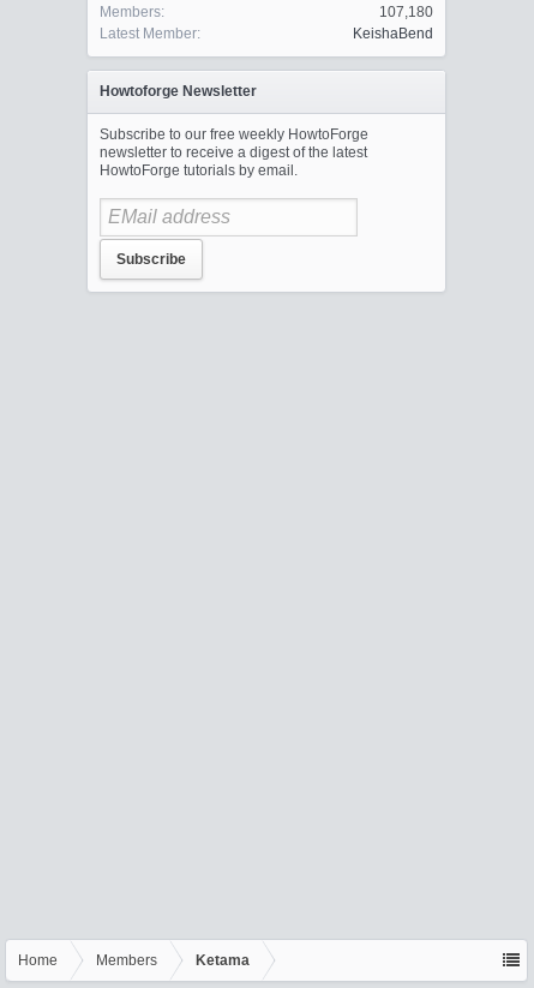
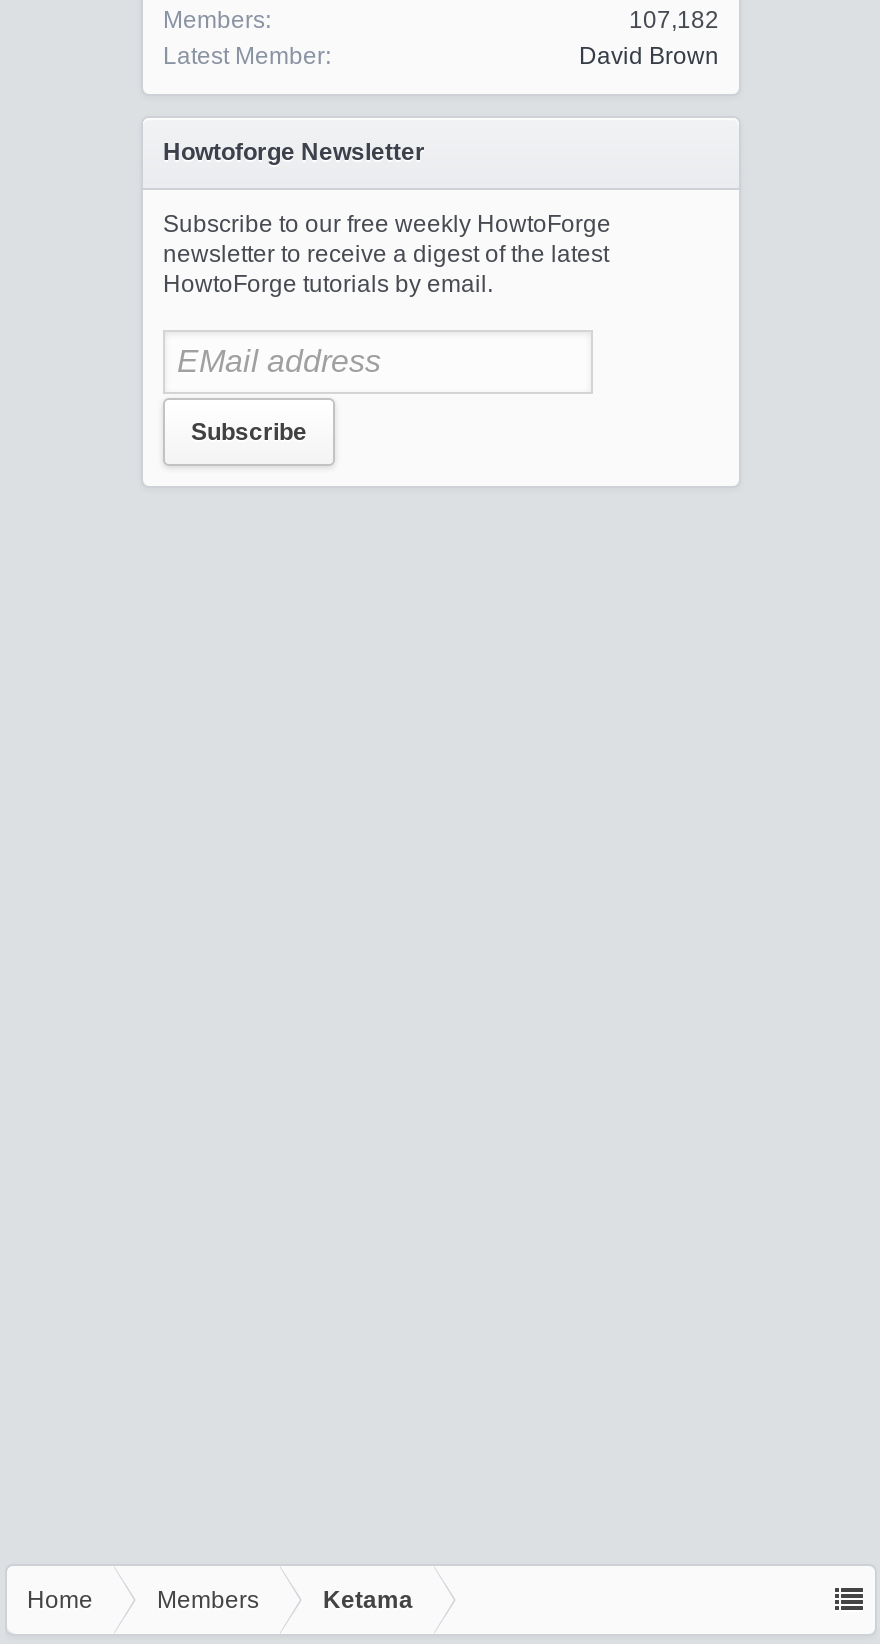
- 107,180
+ 107,182

- KeishaBend
+ David Brown
